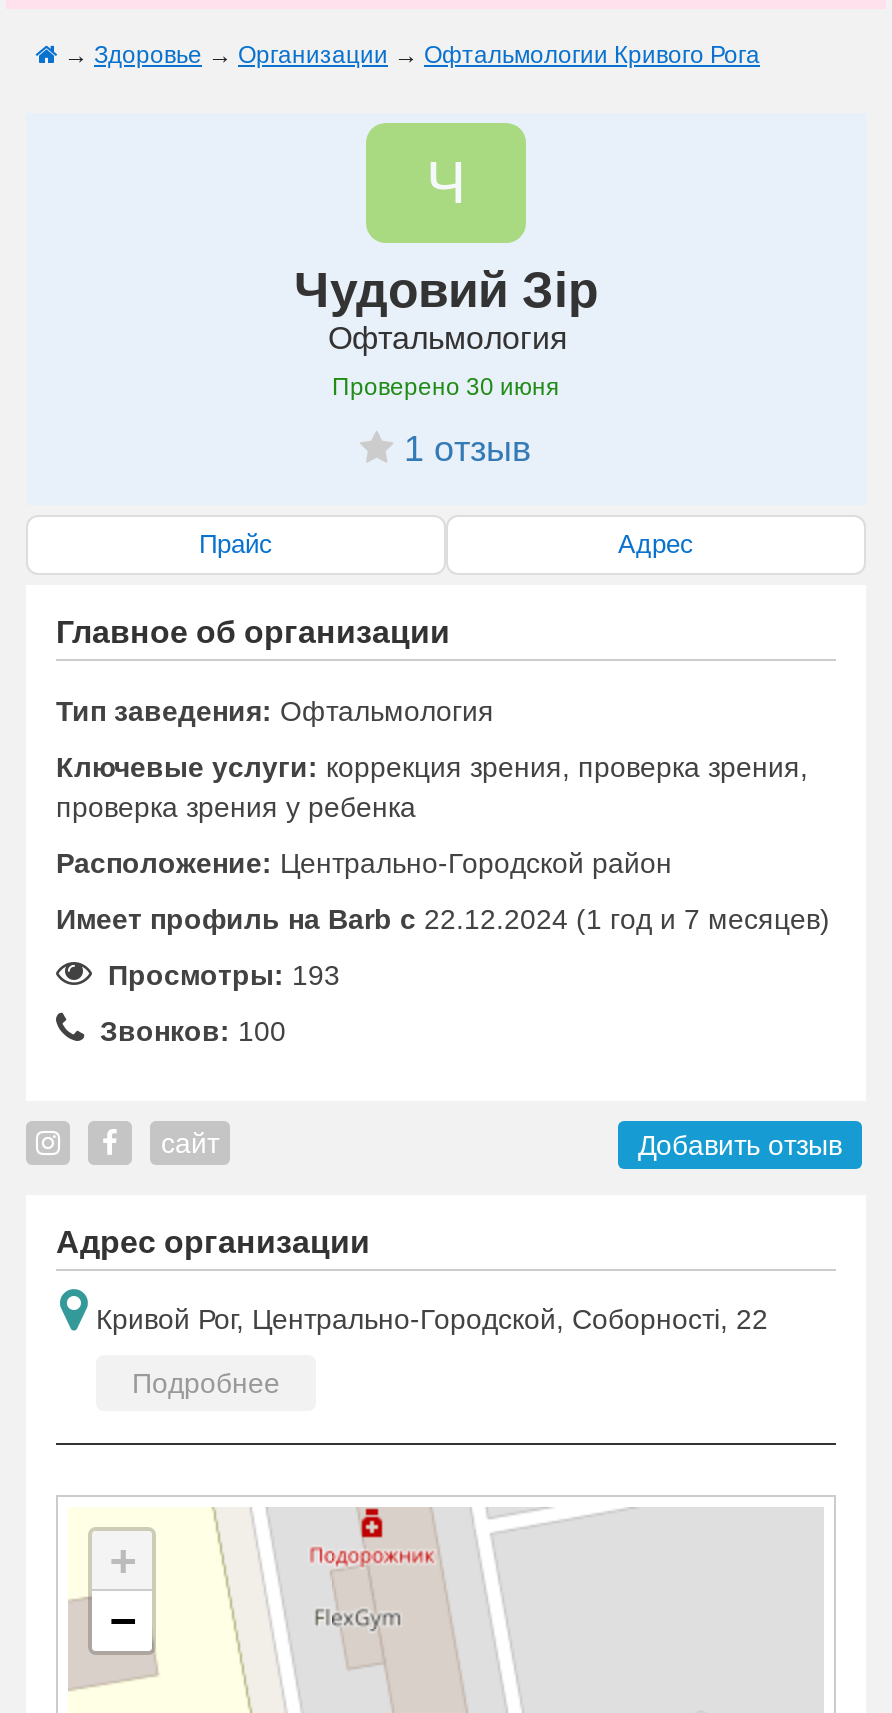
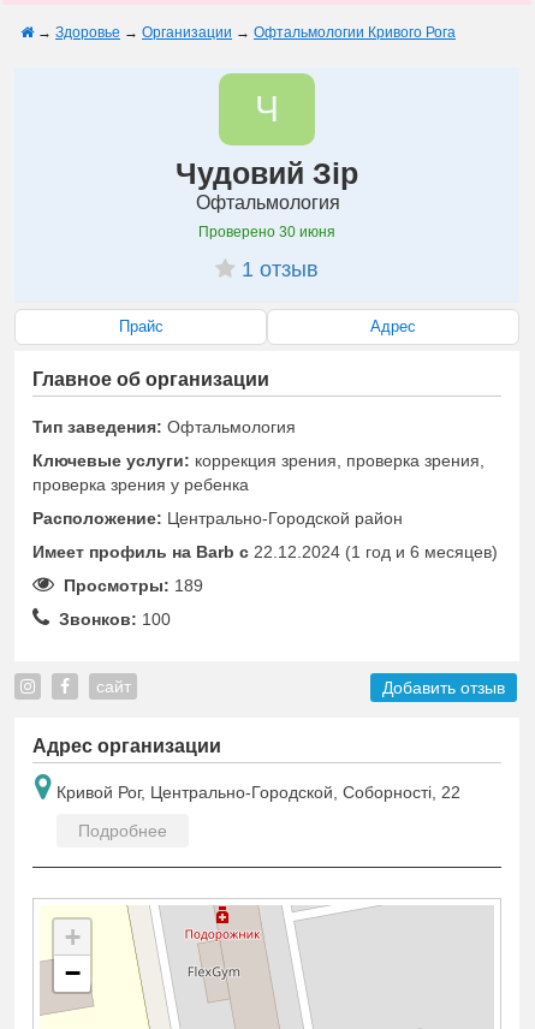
- Имеет профиль на Barb c 22.12.2024 (1 год и 7 месяцев)
+ Имеет профиль на Barb c 22.12.2024 (1 год и 6 месяцев)

- Просмотры: 193
+ Просмотры: 189
